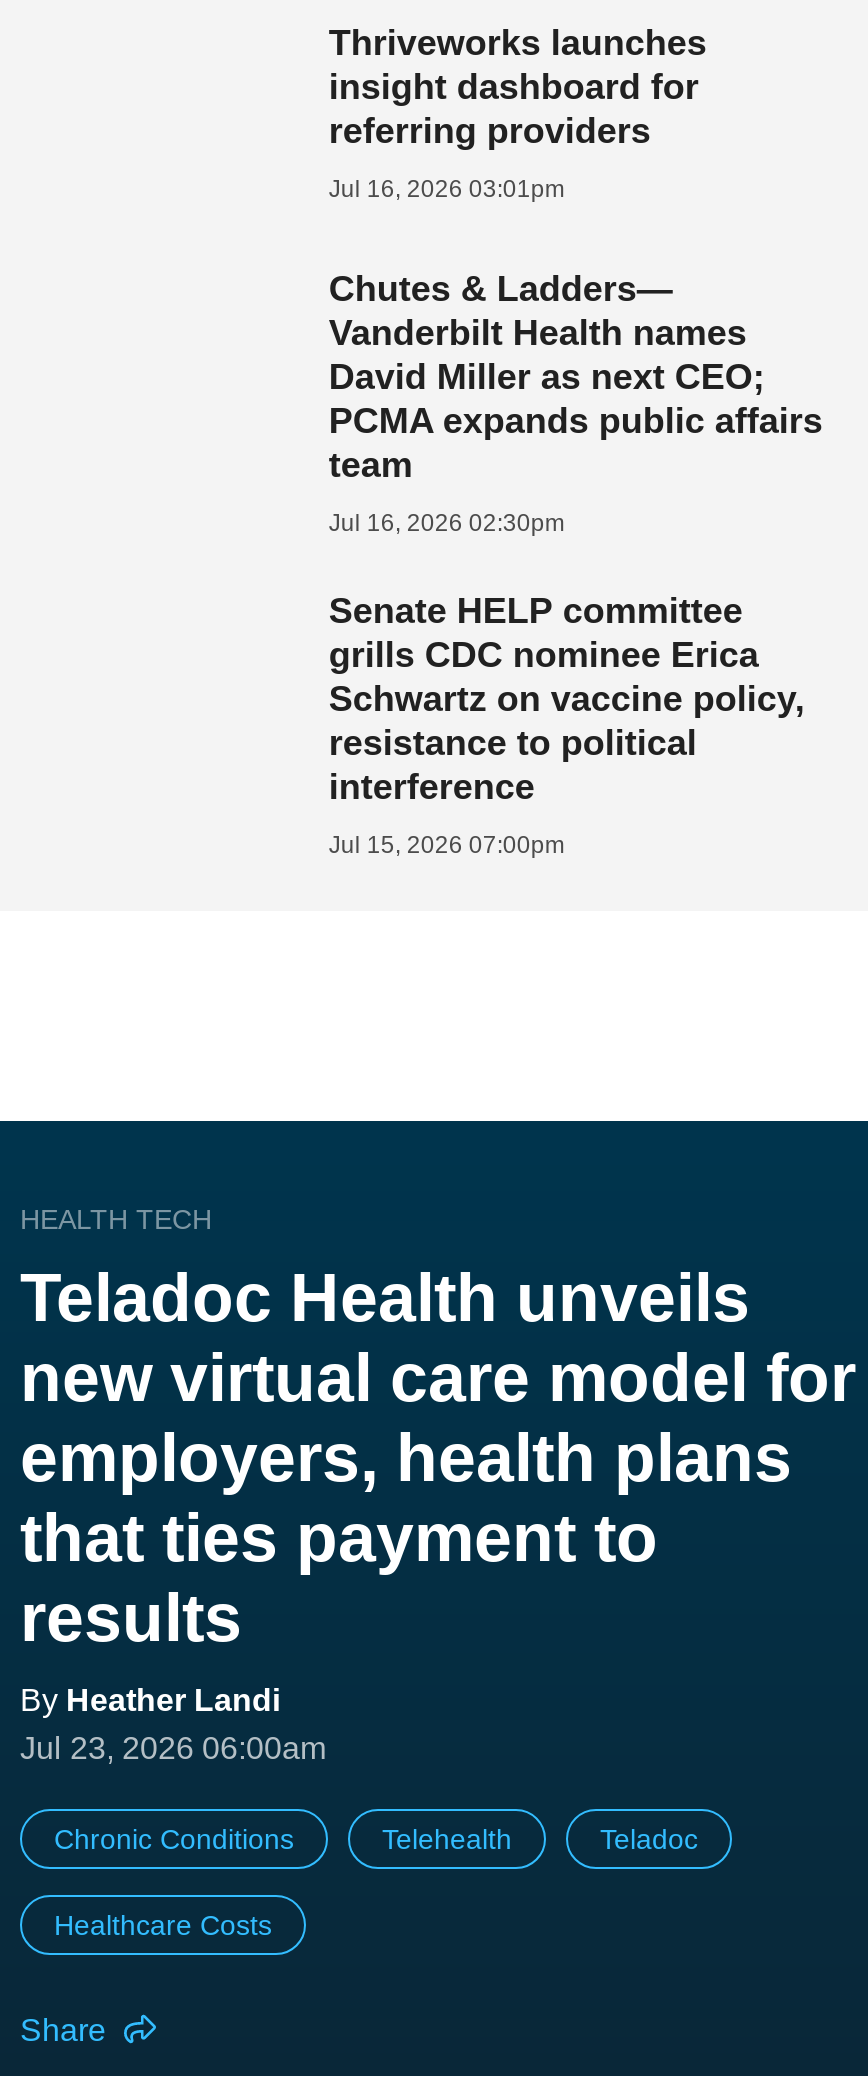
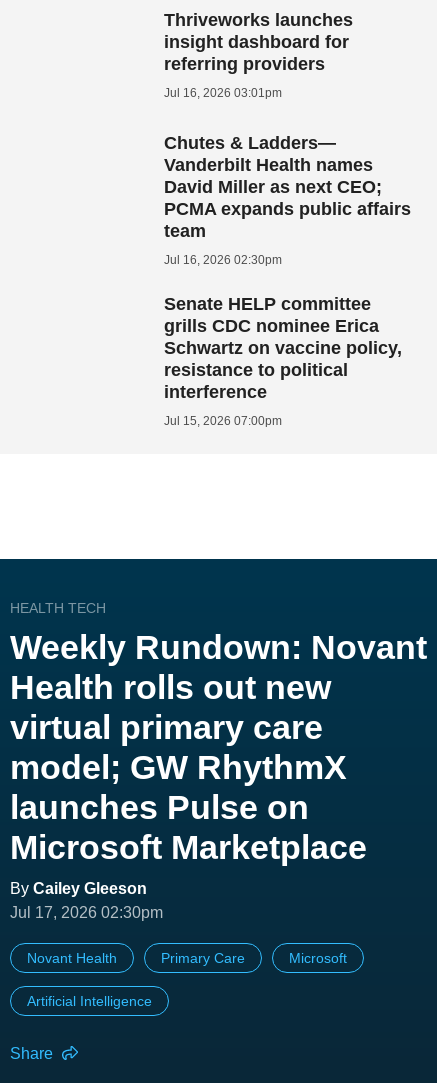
- Teladoc Health unveils
- new virtual care model for
- employers, health plans
- that ties payment to
- results
- By Heather Landi
- Jul 23, 2026 06:00am
+ Weekly Rundown: Novant
+ Health rolls out new
+ virtual primary care
+ model; GW RhythmX
+ launches Pulse on
+ Microsoft Marketplace
+ By Cailey Gleeson
+ Jul 17, 2026 02:30pm

- Chronic Conditions
- Telehealth
- Teladoc
+ Novant Health
+ Primary Care
+ Microsoft

- Healthcare Costs
+ Artificial Intelligence
